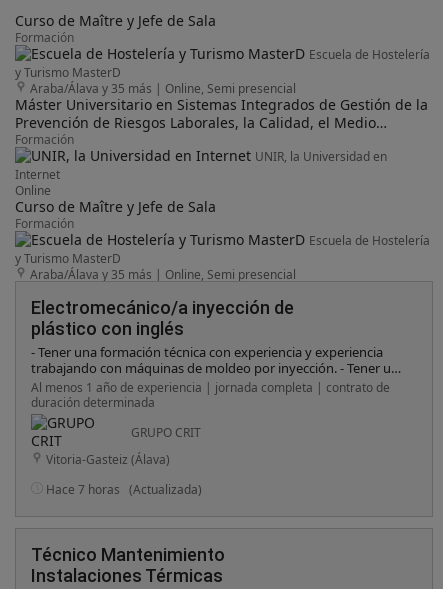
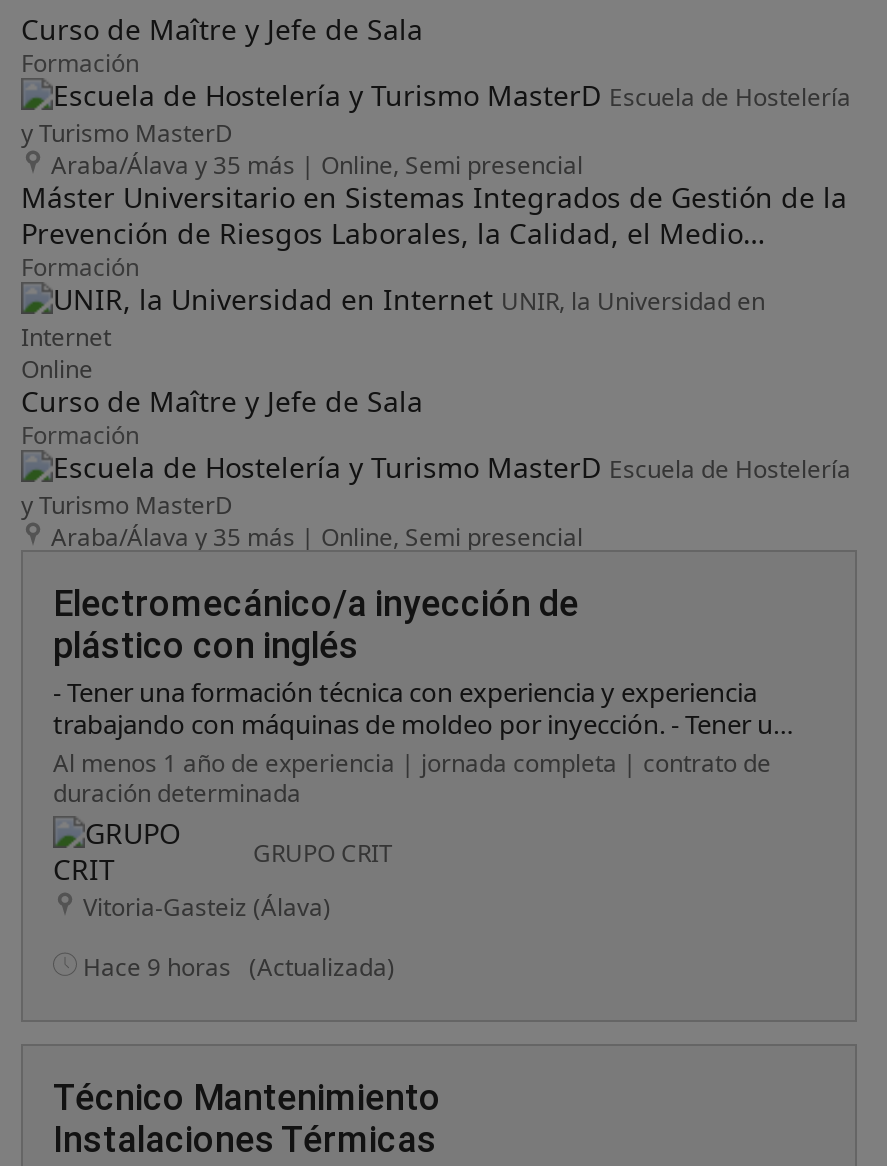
- Hace 7 horas (Actualizada)
+ Hace 9 horas (Actualizada)
